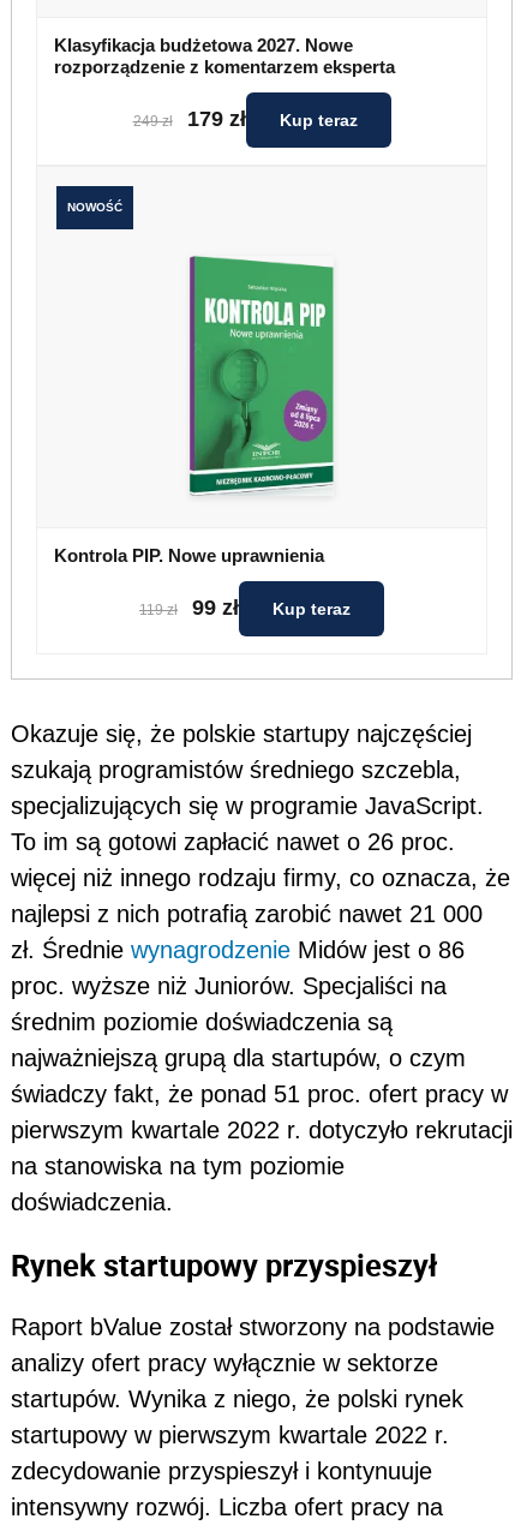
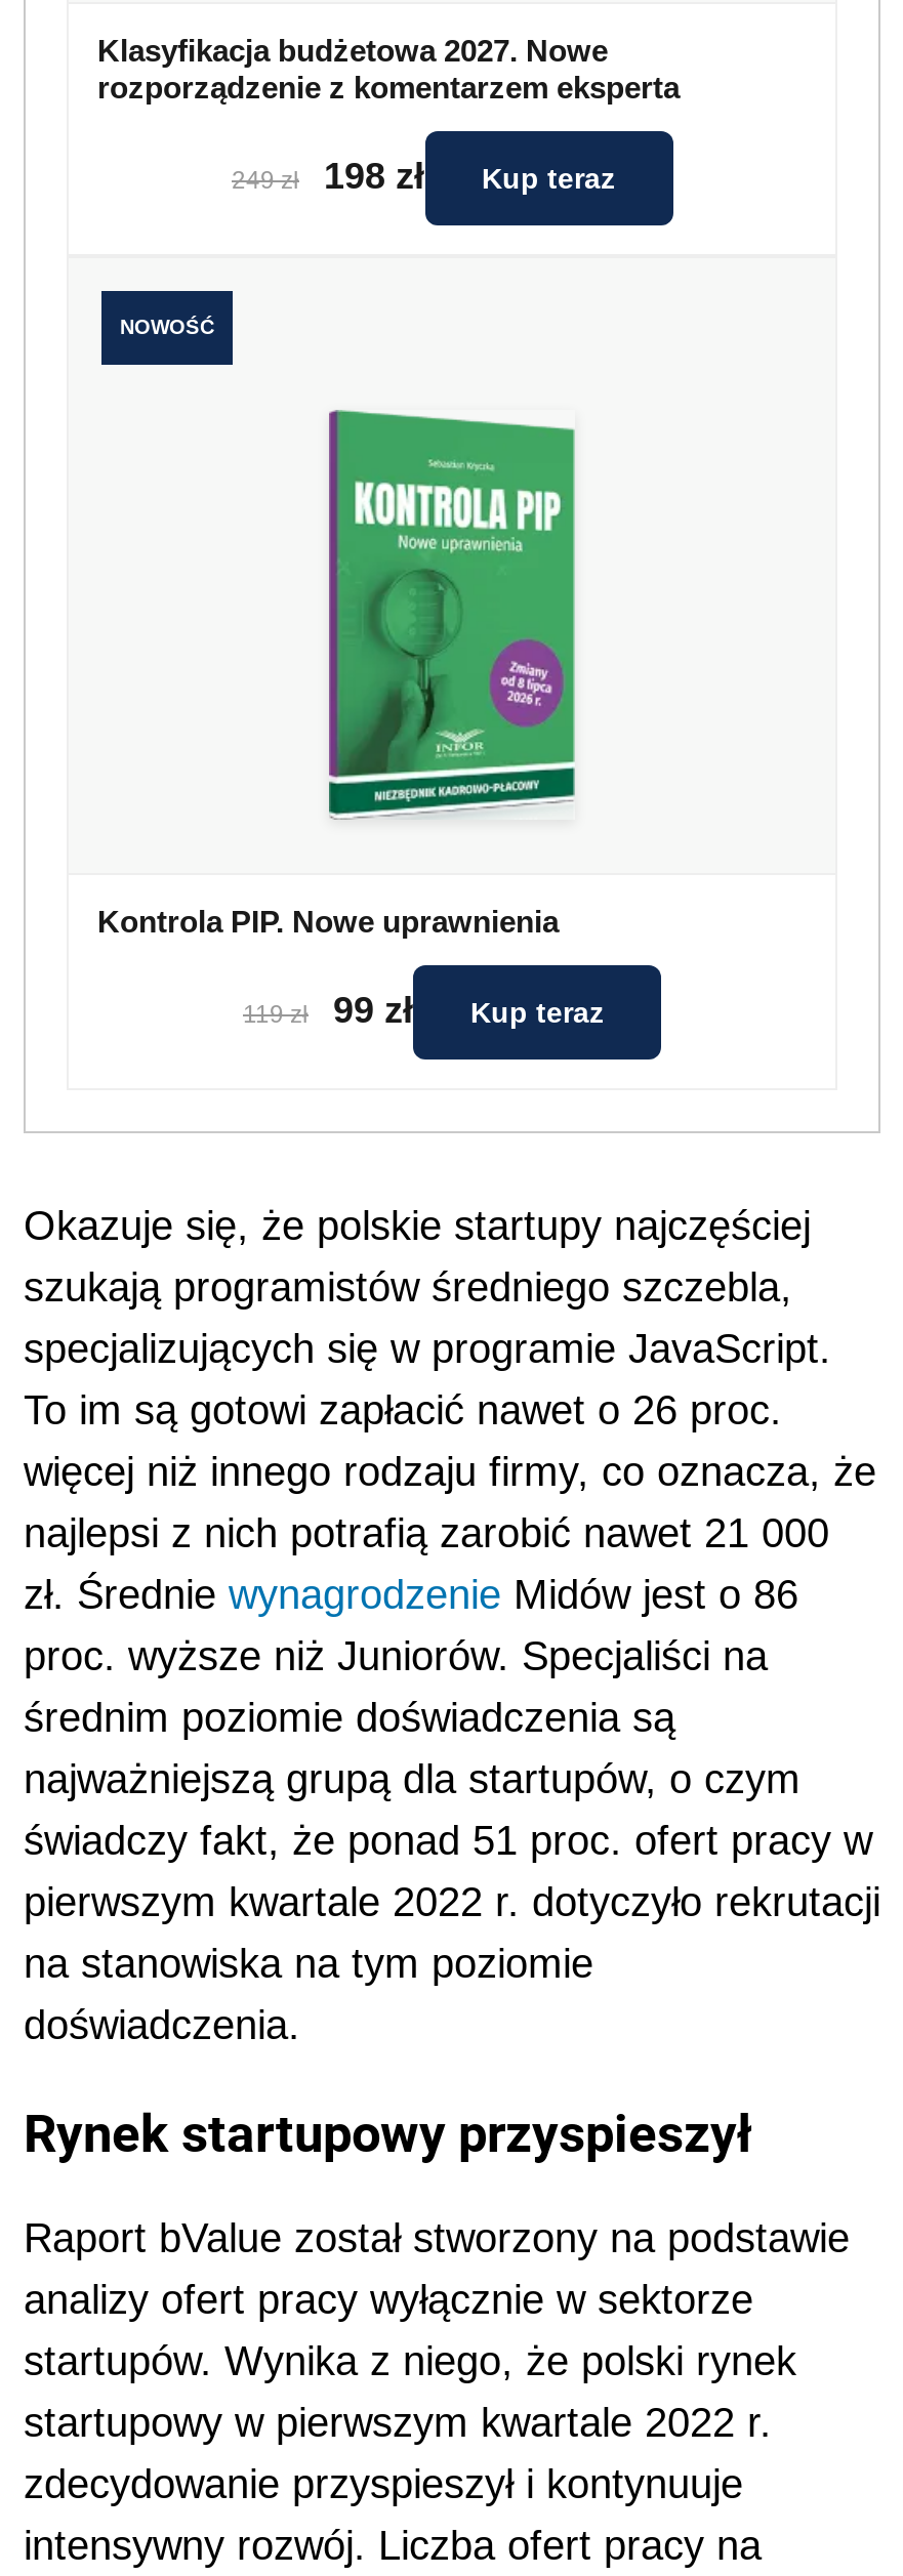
- 179 zł
+ 198 zł
